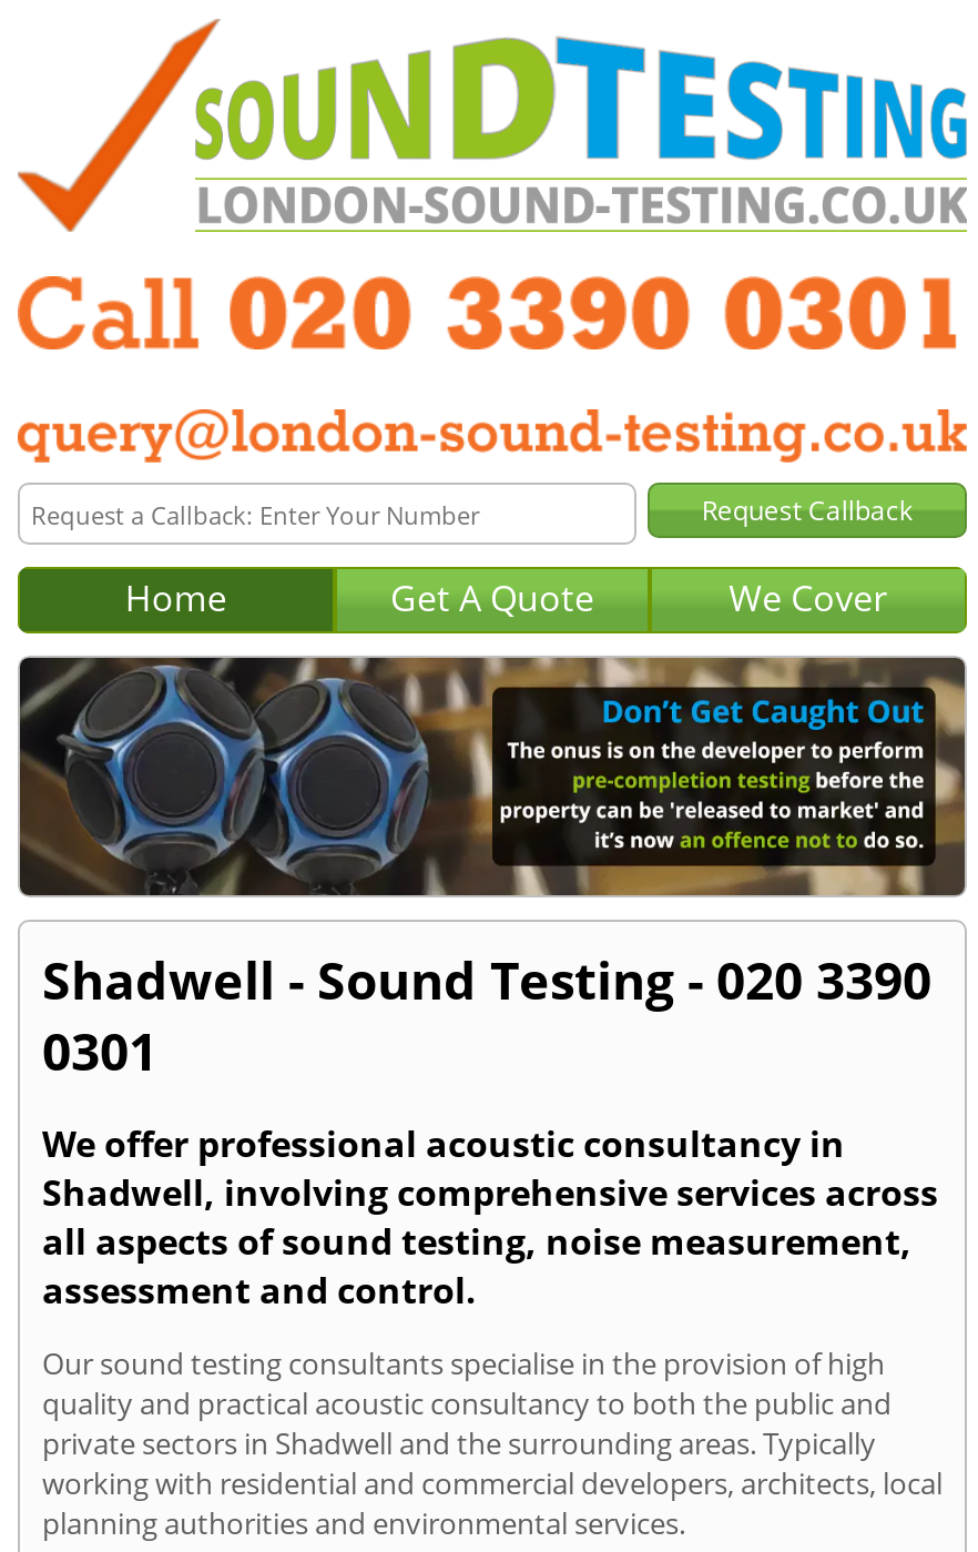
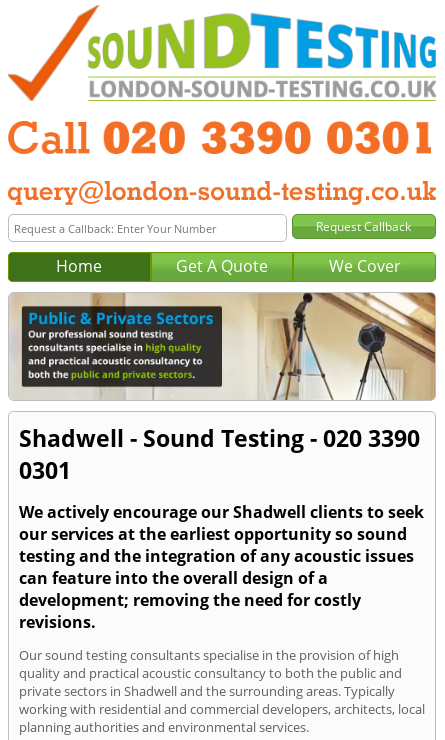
- [image]
+ [image]

- We offer professional acoustic consultancy in
- Shadwell, involving comprehensive services across
- all aspects of sound testing, noise measurement,
- assessment and control.
+ We actively encourage our Shadwell clients to seek
+ our services at the earliest opportunity so sound
+ testing and the integration of any acoustic issues
+ can feature into the overall design of a
+ development; removing the need for costly
+ revisions.
